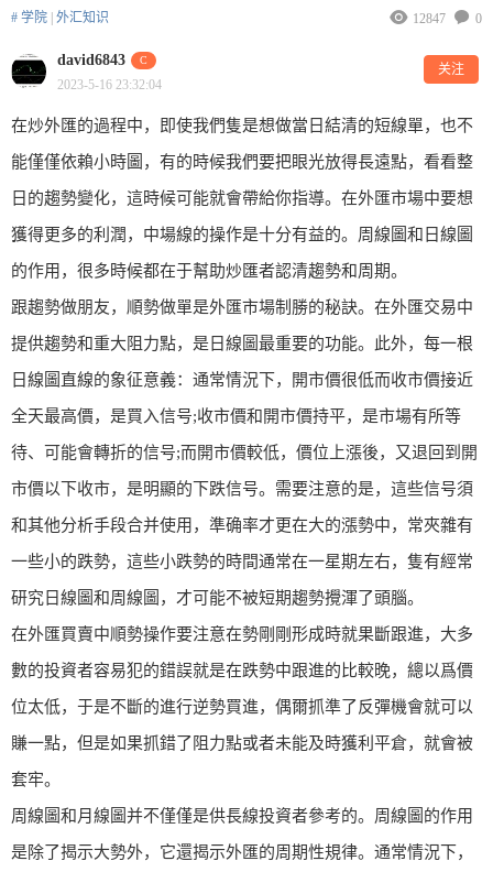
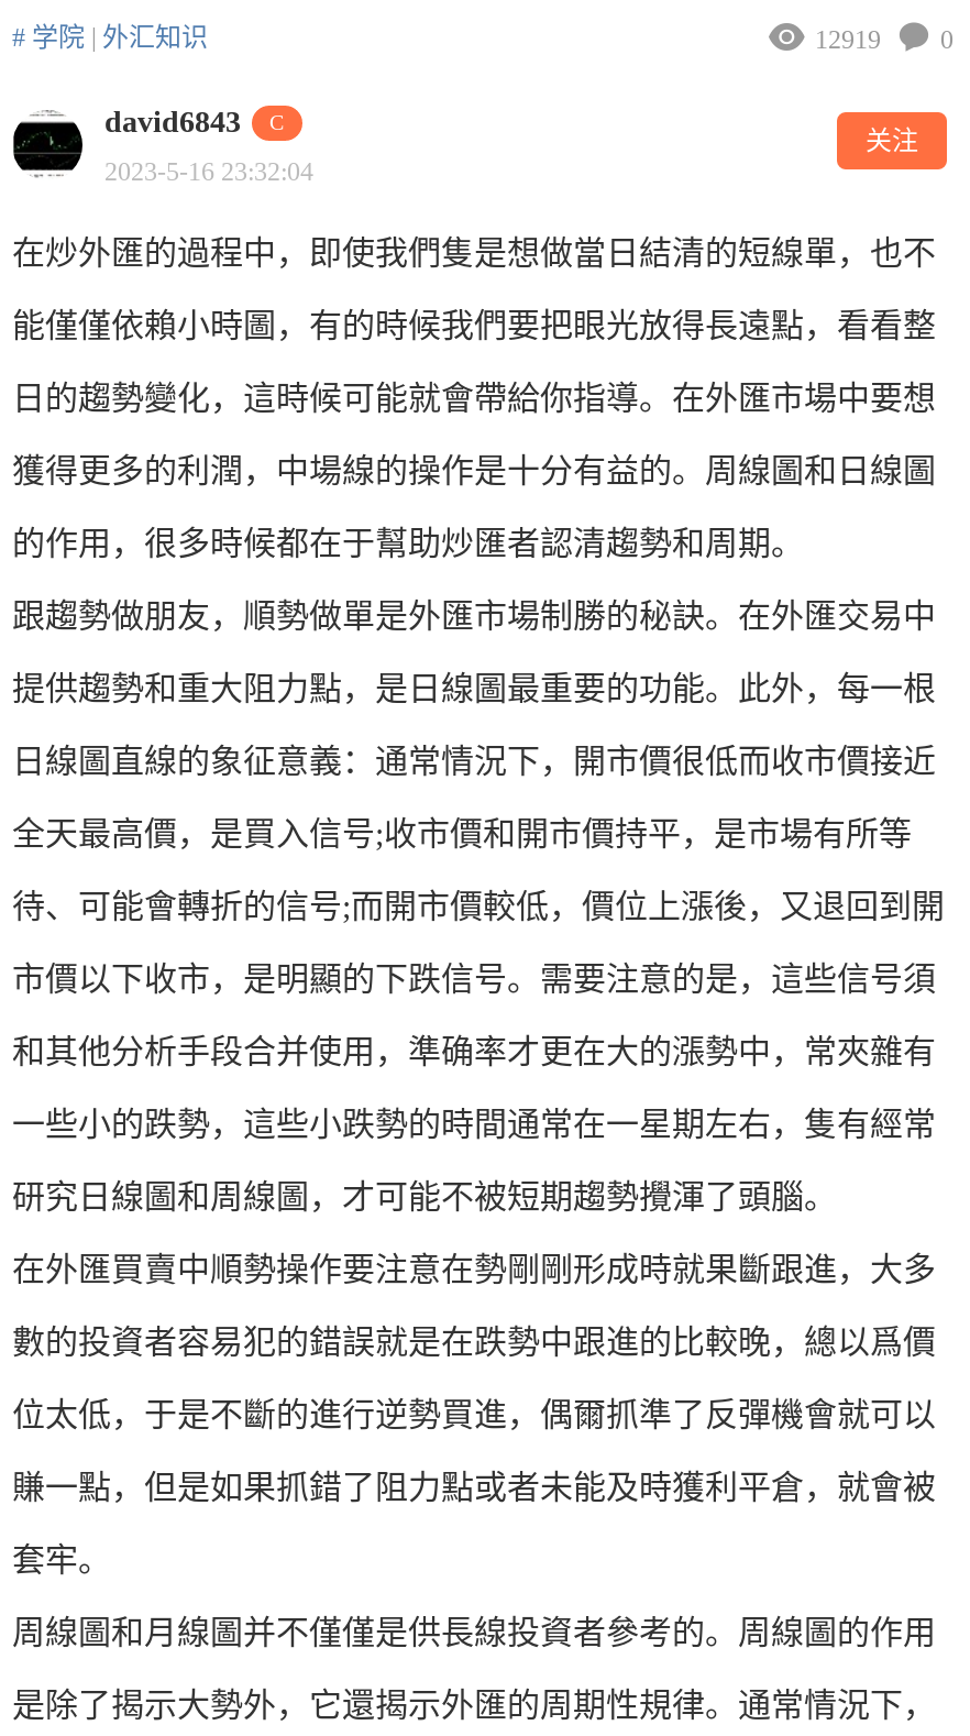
- 12847 0
+ 12919 0
